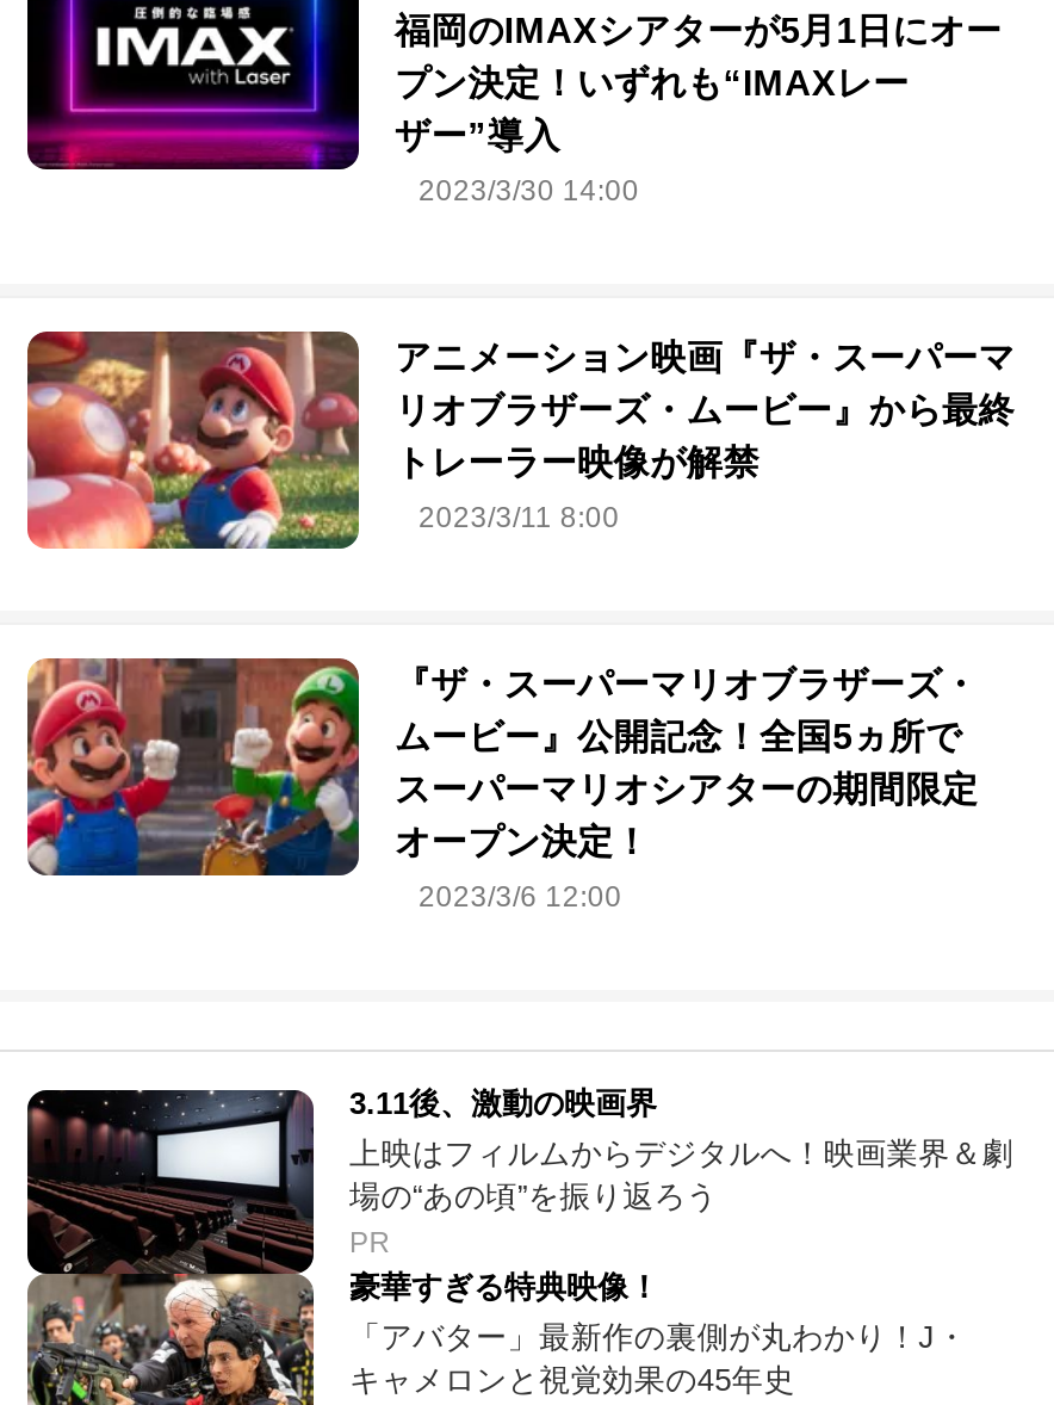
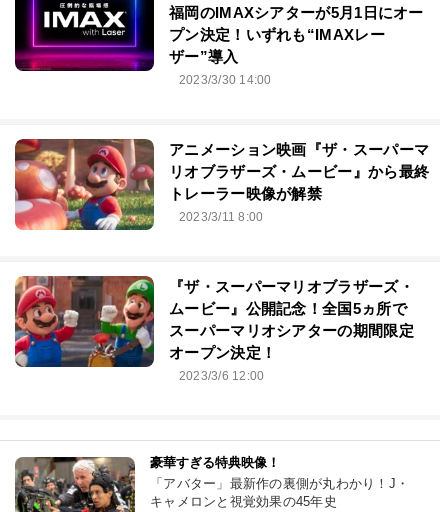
- [image]
- 3.11後、激動の映画界
- 上映はフィルムからデジタルへ！映画業界＆劇
- 場の“あの頃”を振り返ろう
- PR
